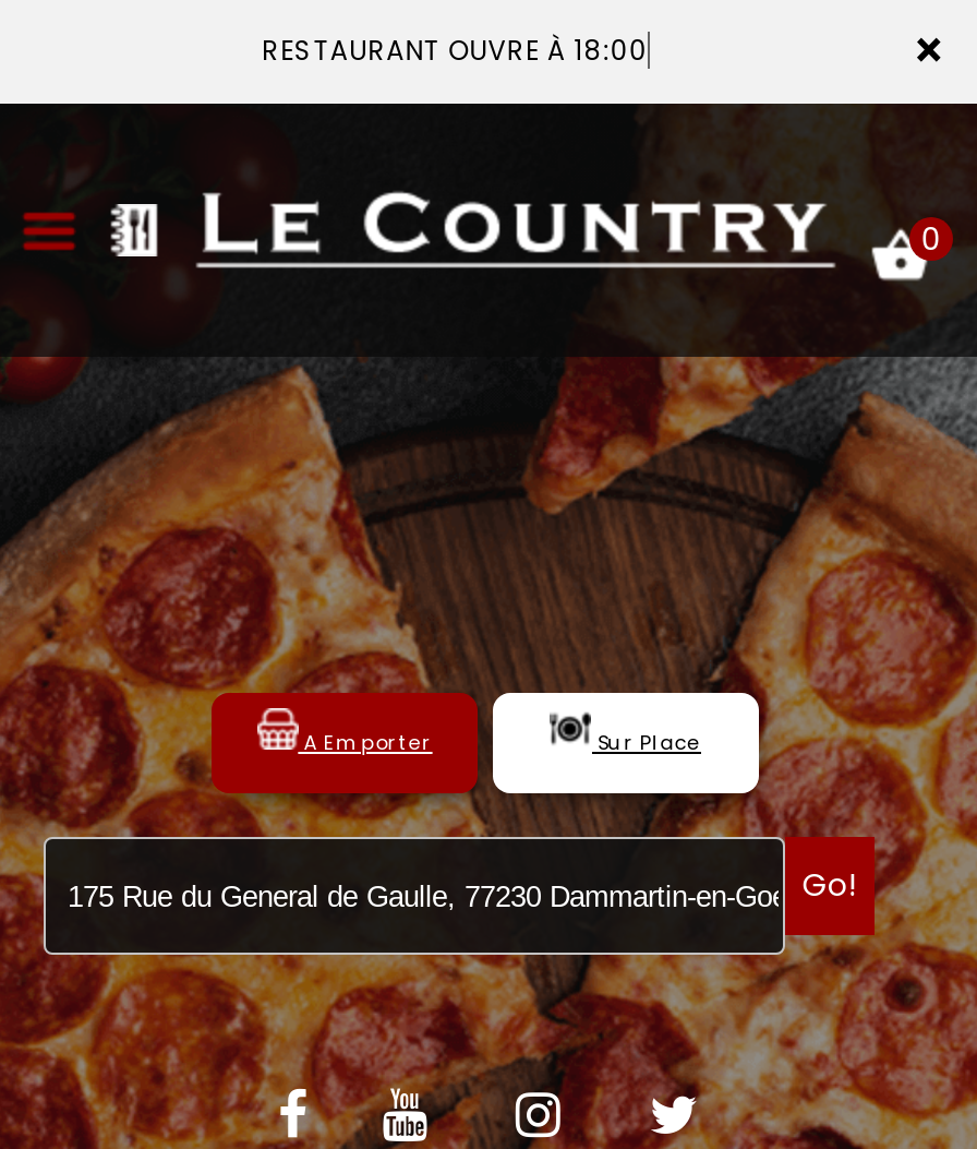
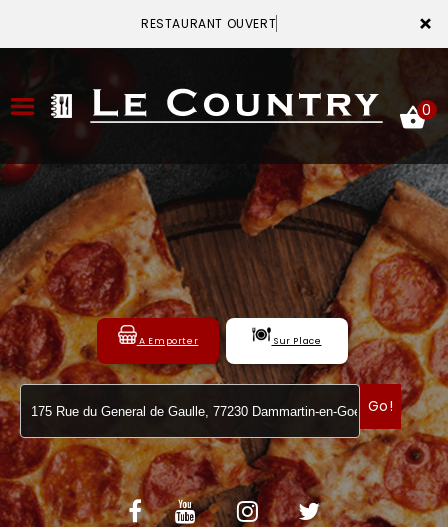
- RESTAURANT OUVRE À 18:00
+ RESTAURANT OUVERT
